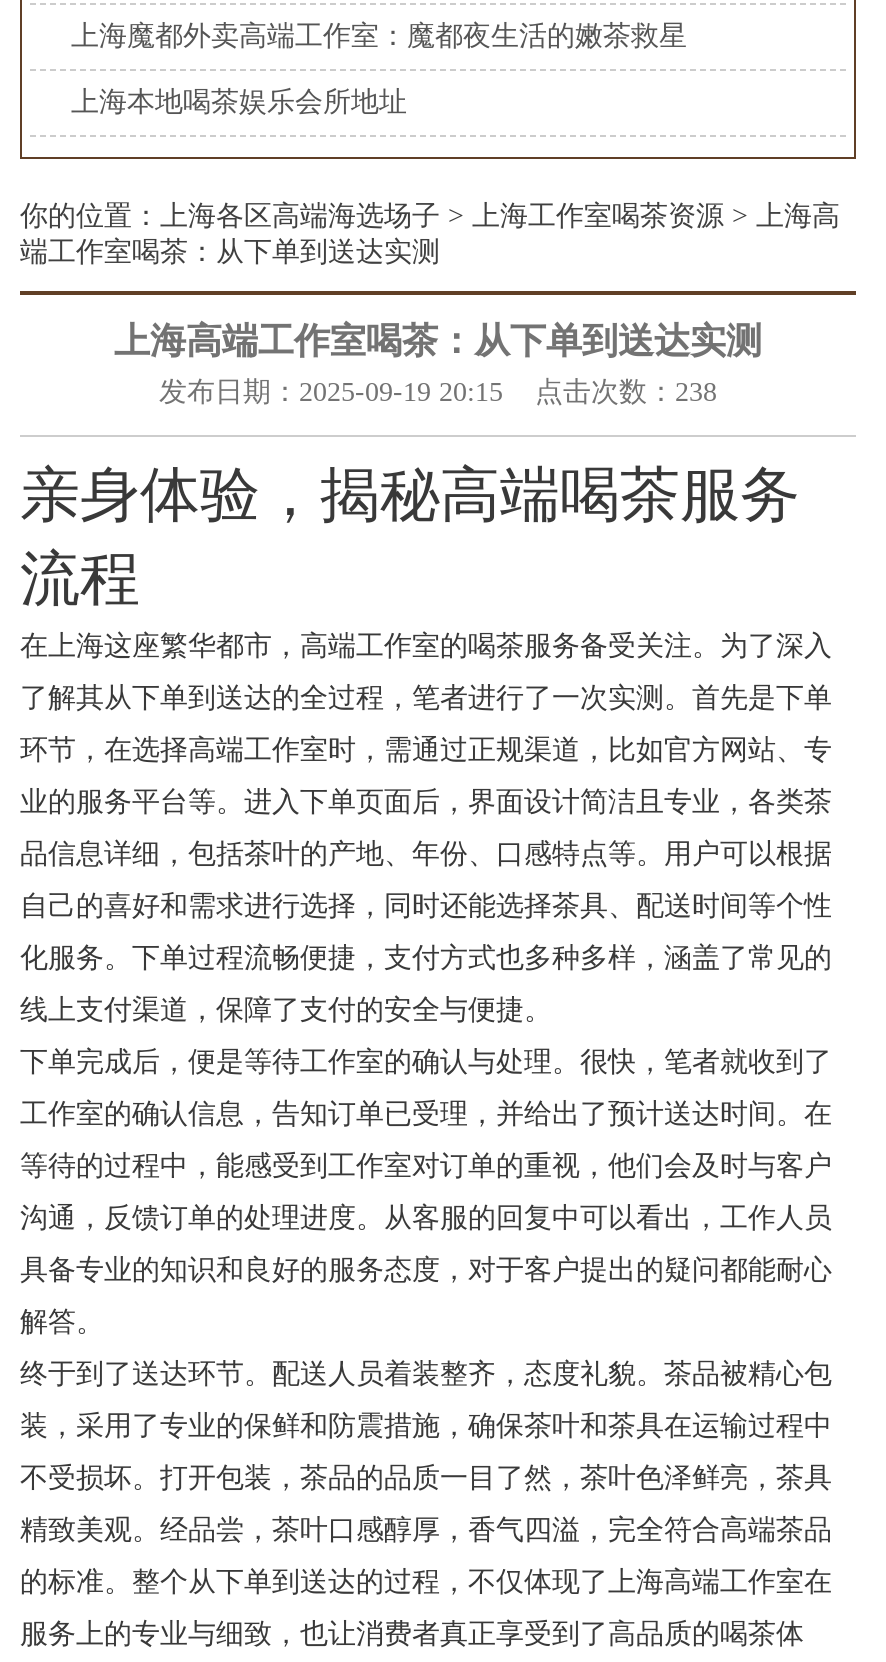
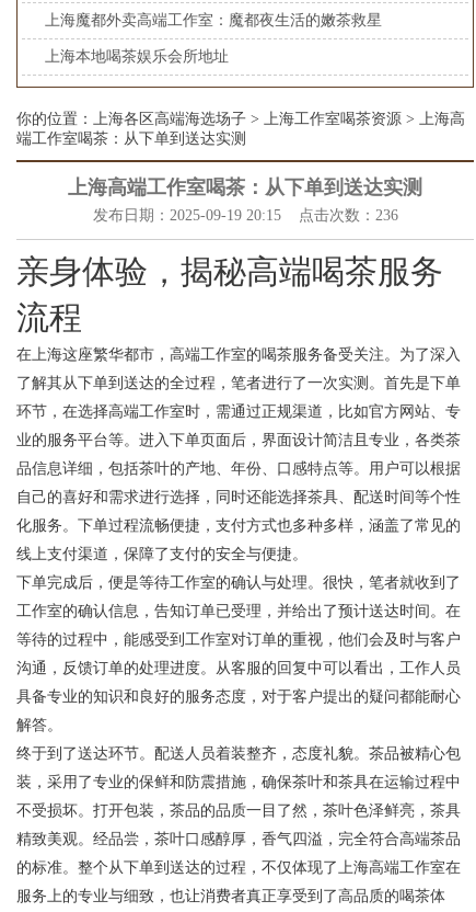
- 发布日期：2025-09-19 20:15 点击次数：238
+ 发布日期：2025-09-19 20:15 点击次数：236
